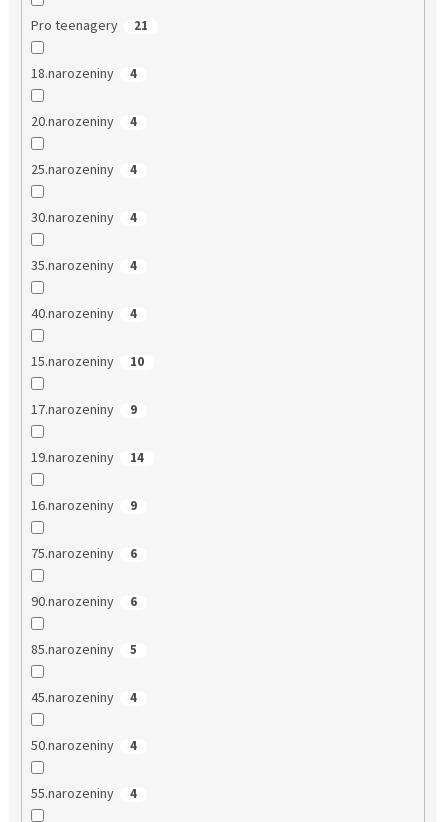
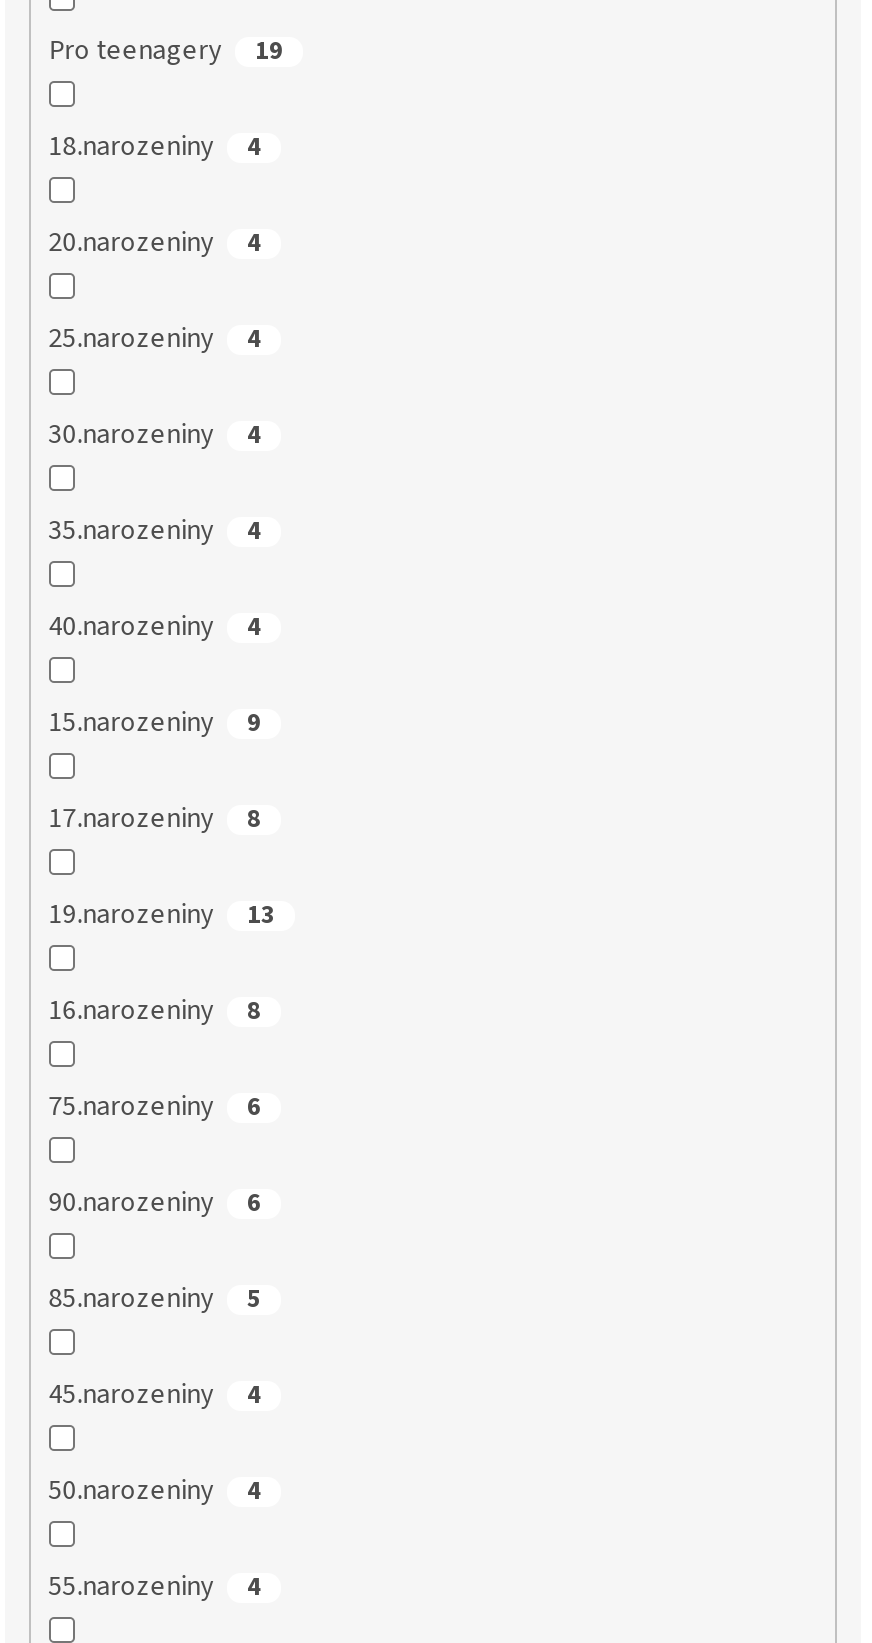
- Pro teenagery 21
+ Pro teenagery 19

- 15.narozeniny 10
+ 15.narozeniny 9

- 17.narozeniny 9
+ 17.narozeniny 8

- 19.narozeniny 14
+ 19.narozeniny 13

- 16.narozeniny 9
+ 16.narozeniny 8
